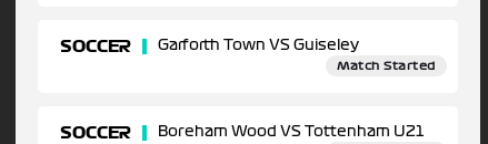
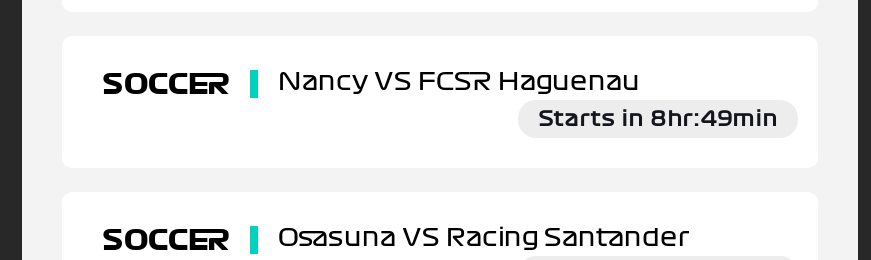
- Garforth Town VS Guiseley
+ Nancy VS FCSR Haguenau

- Match Started
+ Starts in 8hr:49min

- Boreham Wood VS Tottenham U21
+ Osasuna VS Racing Santander
